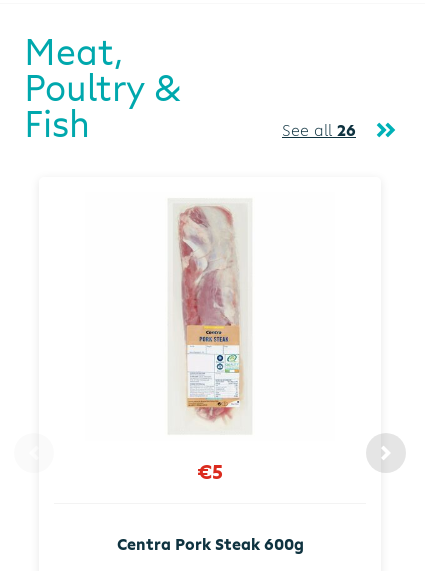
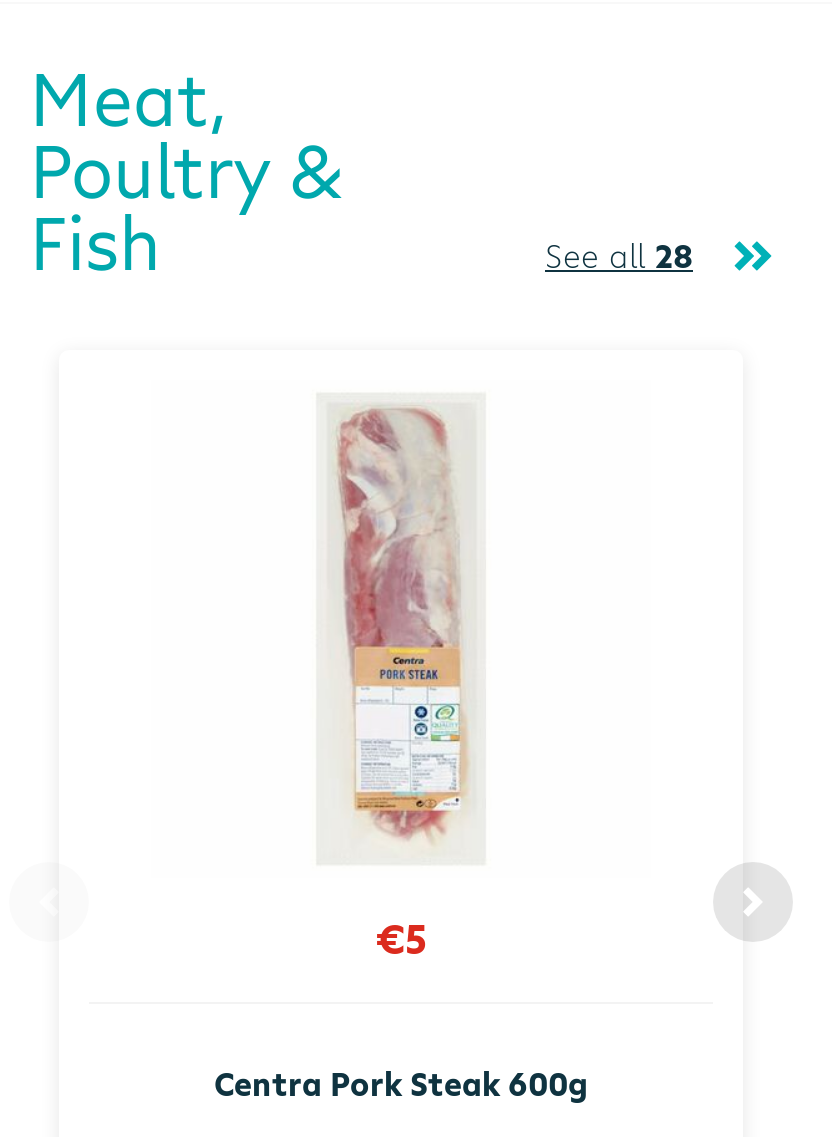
- See all 26
+ See all 28
